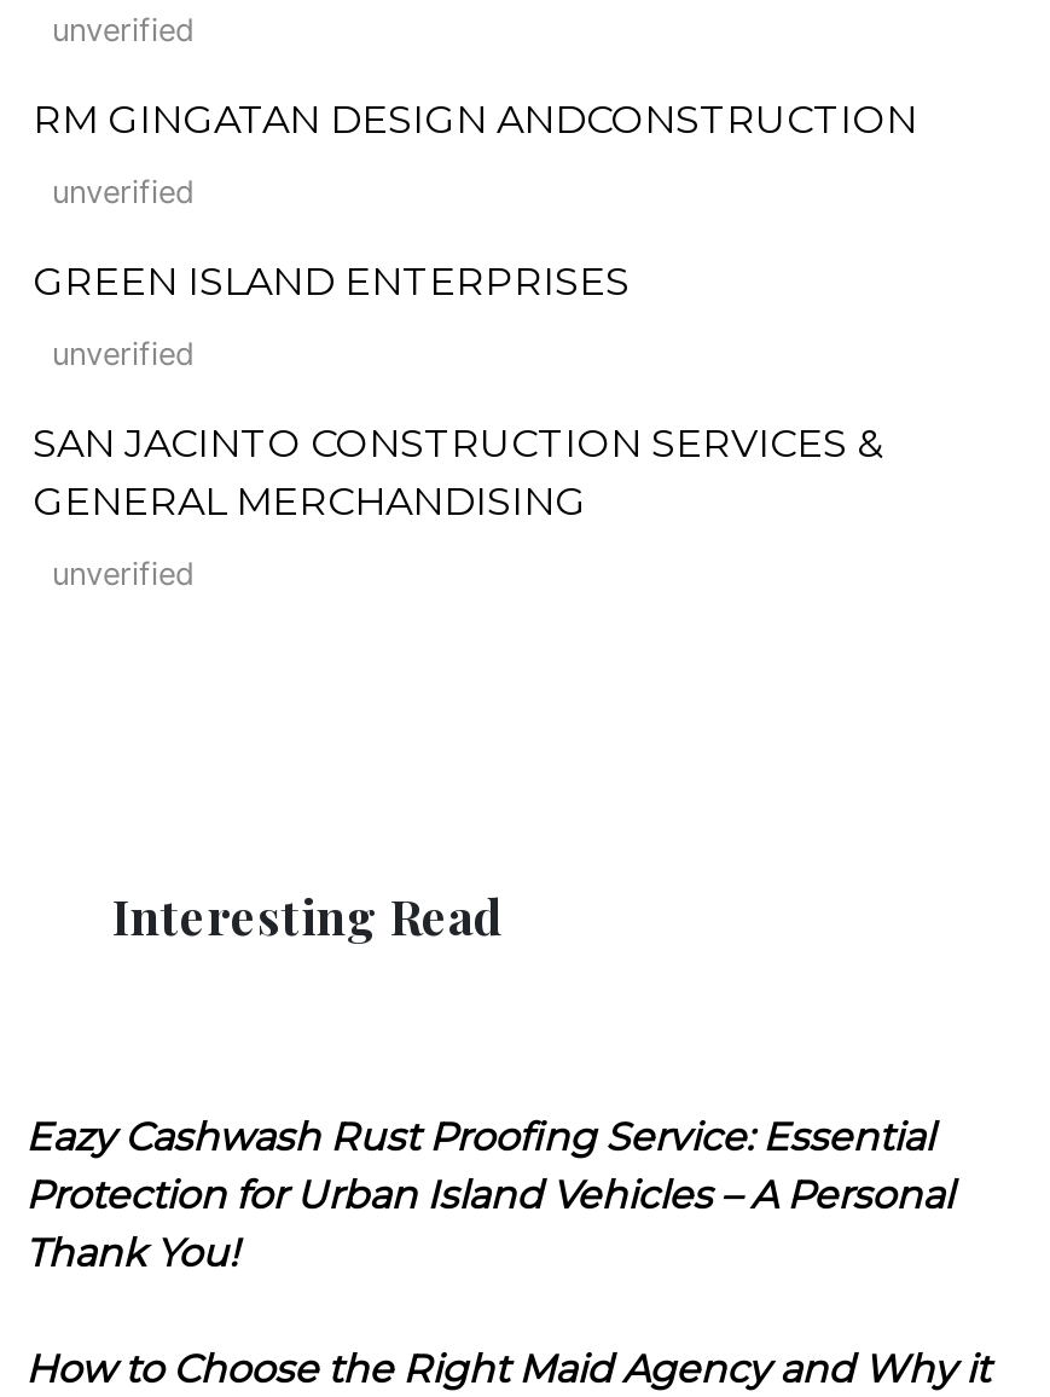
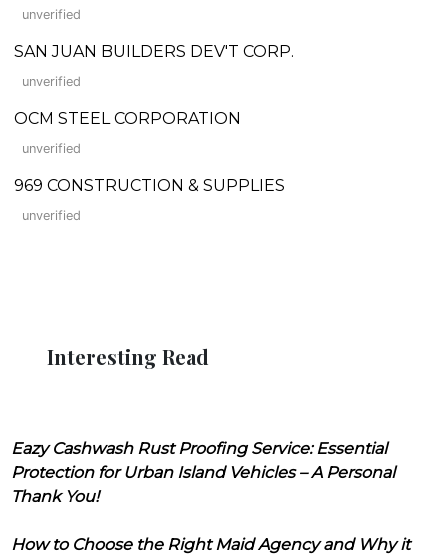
- RM GINGATAN DESIGN ANDCONSTRUCTION
+ SAN JUAN BUILDERS DEV'T CORP.

- GREEN ISLAND ENTERPRISES
+ OCM STEEL CORPORATION

- SAN JACINTO CONSTRUCTION SERVICES &
- GENERAL MERCHANDISING
+ 969 CONSTRUCTION & SUPPLIES
